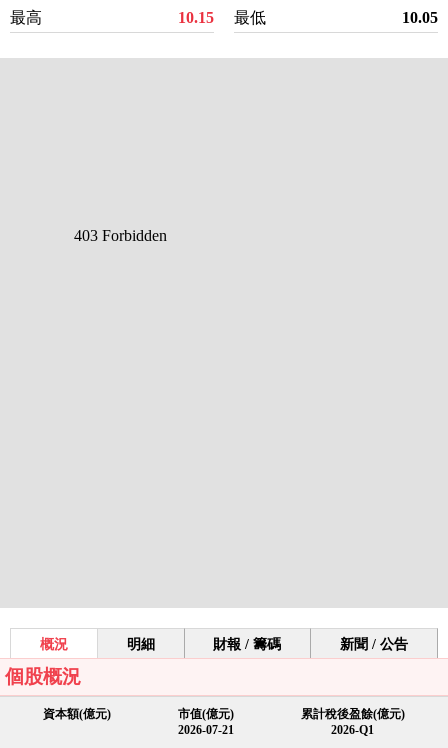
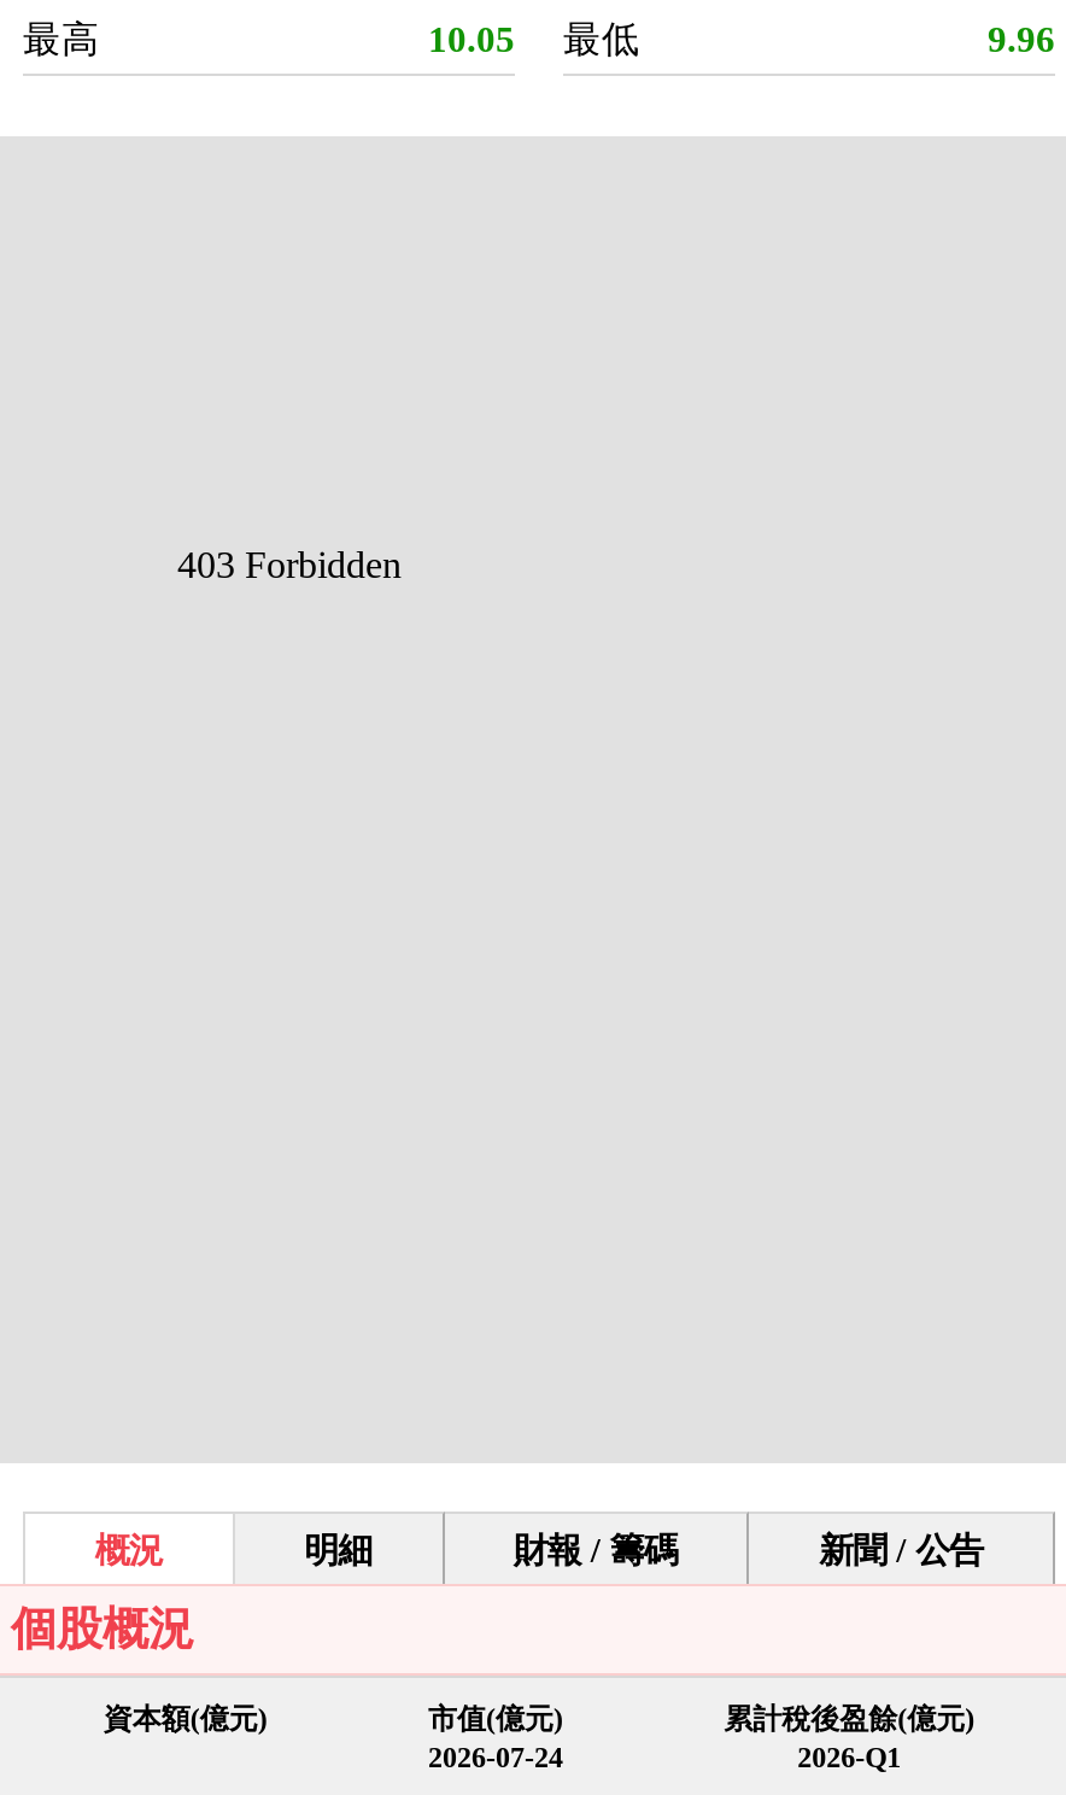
- 10.15 最低
+ 10.05 最低

- 10.05
+ 9.96

- 2026-07-21
+ 2026-07-24
